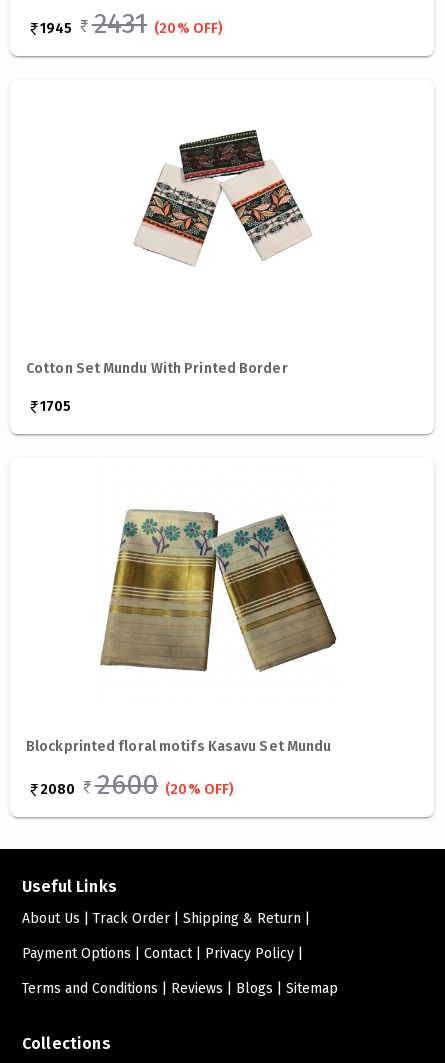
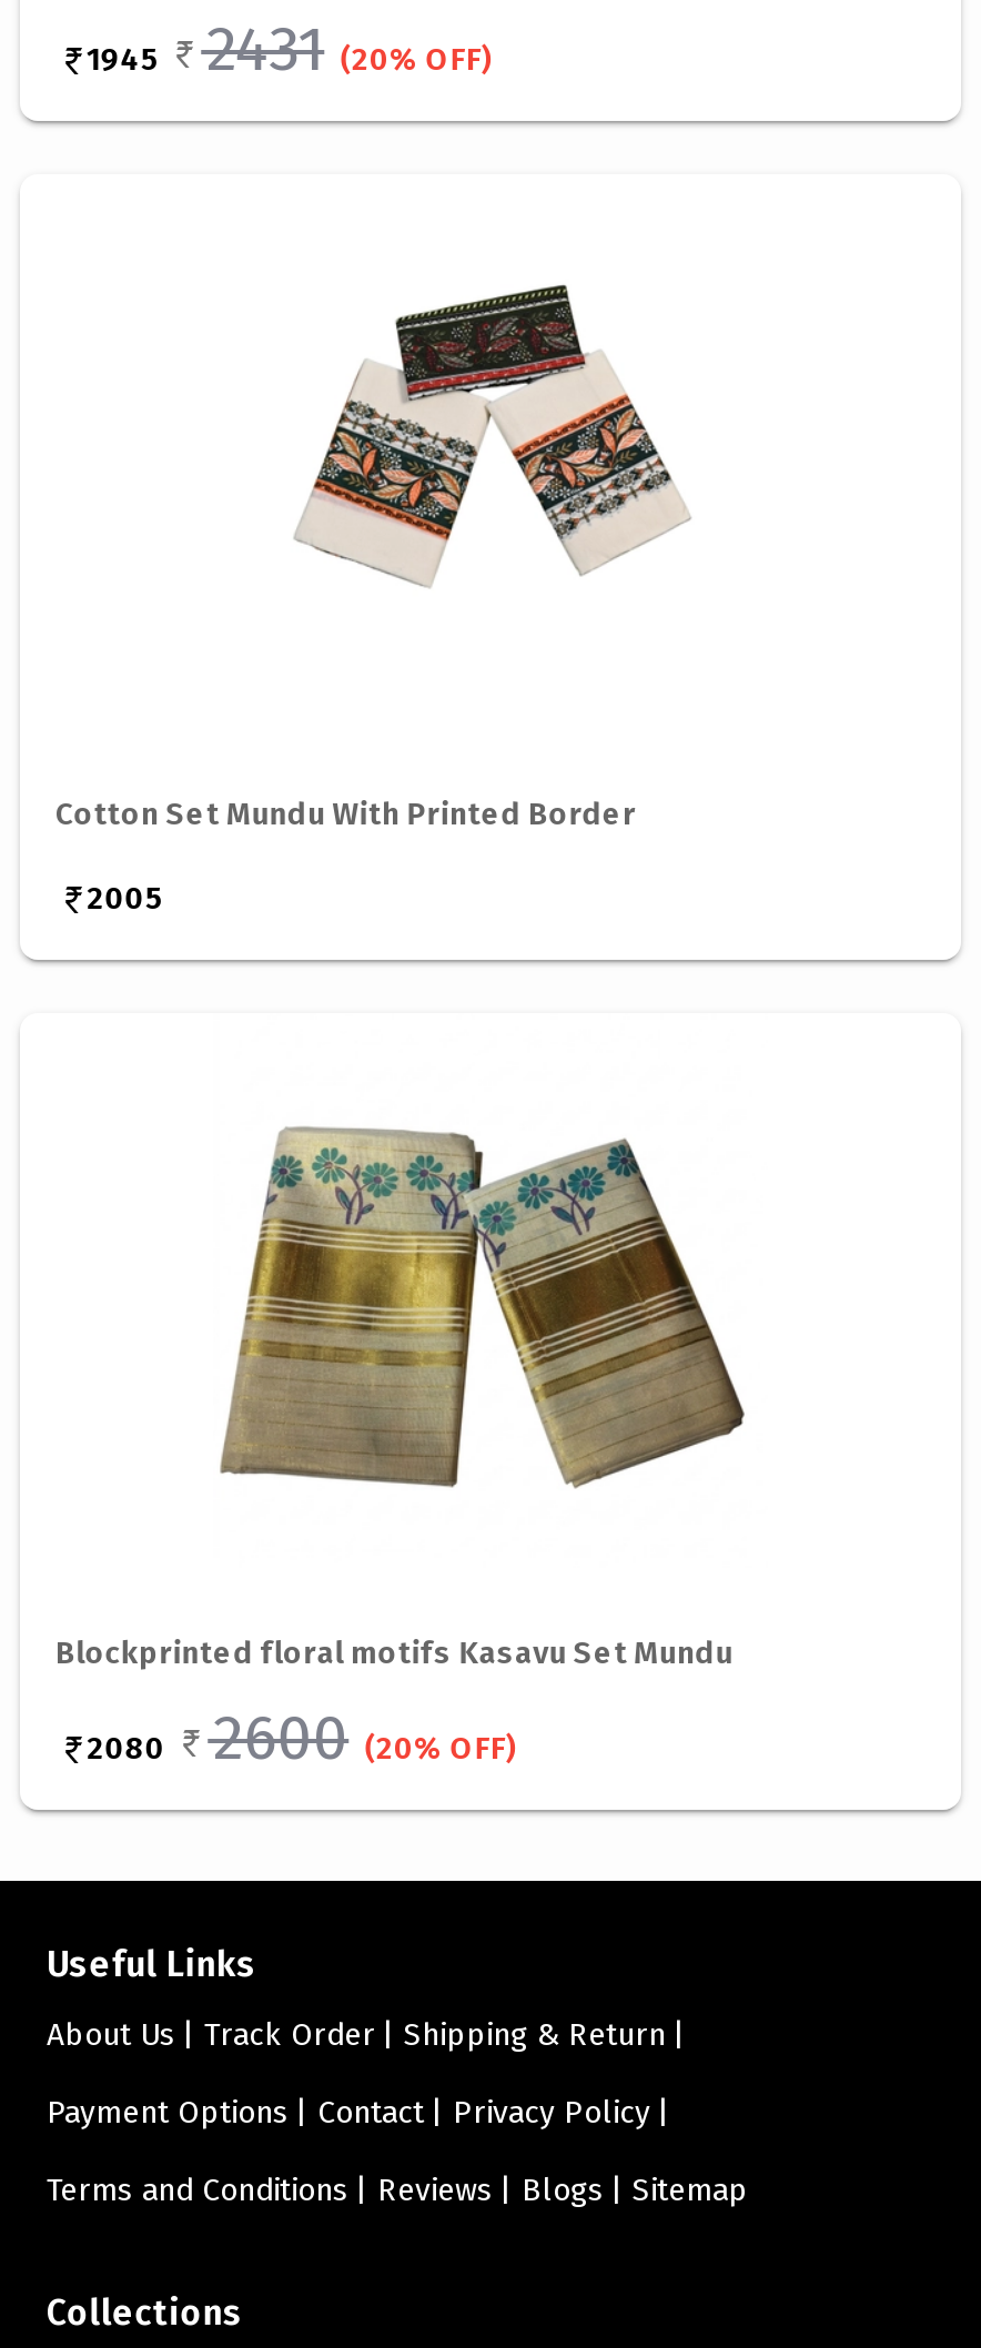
- 1705
+ 2005
